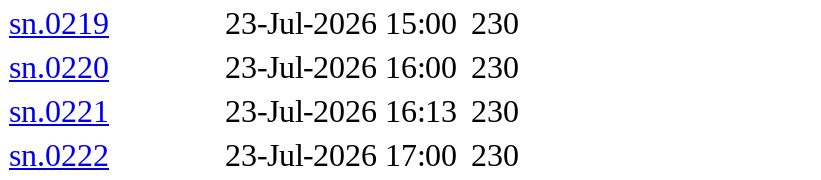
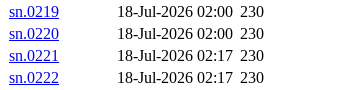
- 23-Jul-2026 15:00 230
+ 18-Jul-2026 02:00 230

- 23-Jul-2026 16:00 230
+ 18-Jul-2026 02:00 230

- 23-Jul-2026 16:13 230
+ 18-Jul-2026 02:17 230

- 23-Jul-2026 17:00 230
+ 18-Jul-2026 02:17 230
